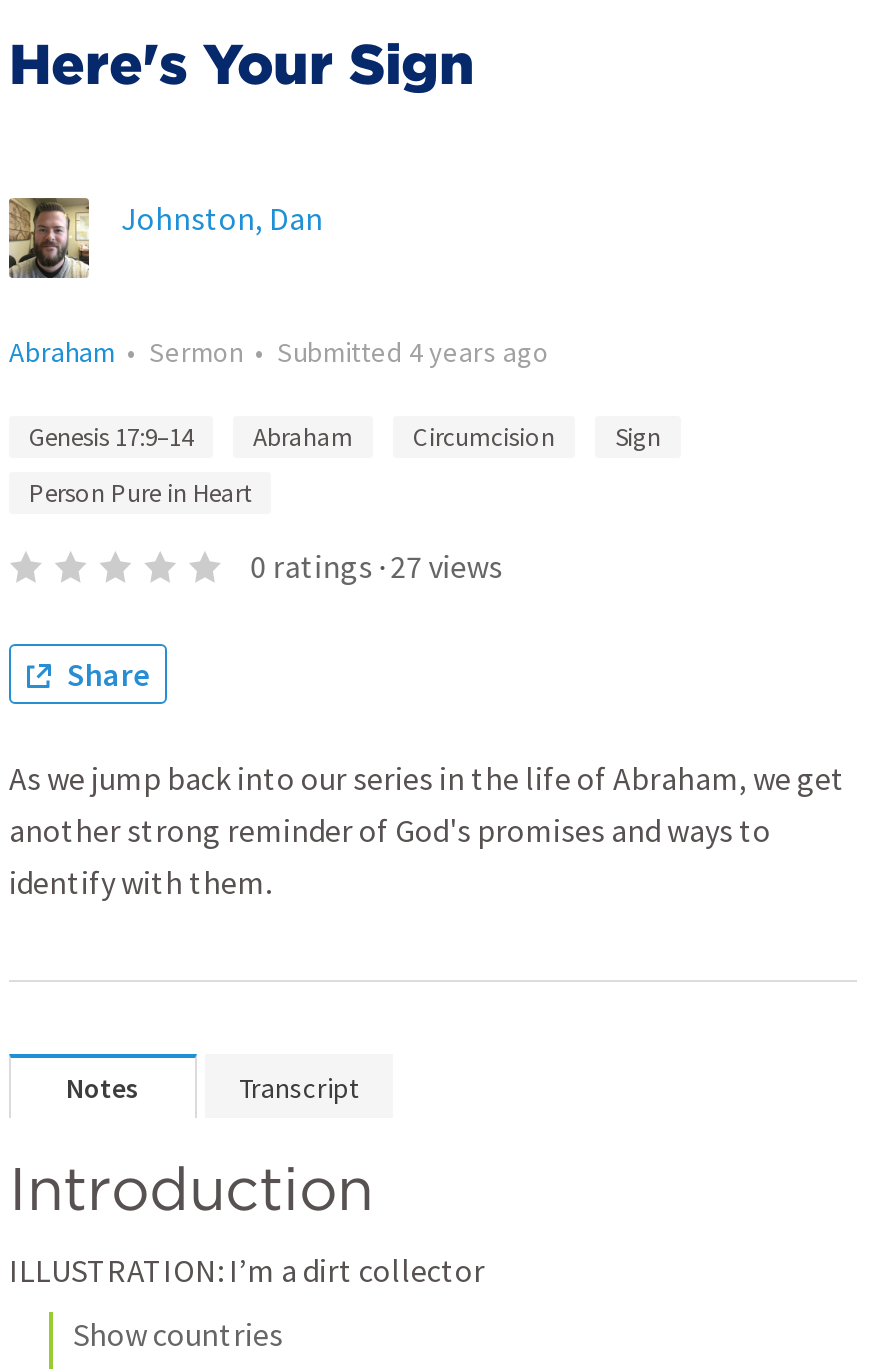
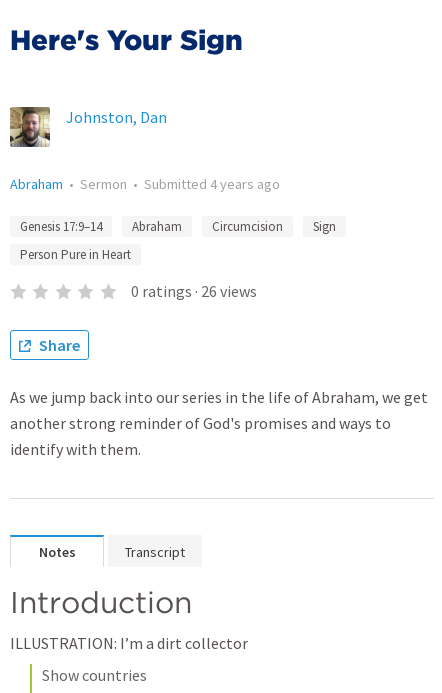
- 0 ratings · 27 views
+ 0 ratings · 26 views
